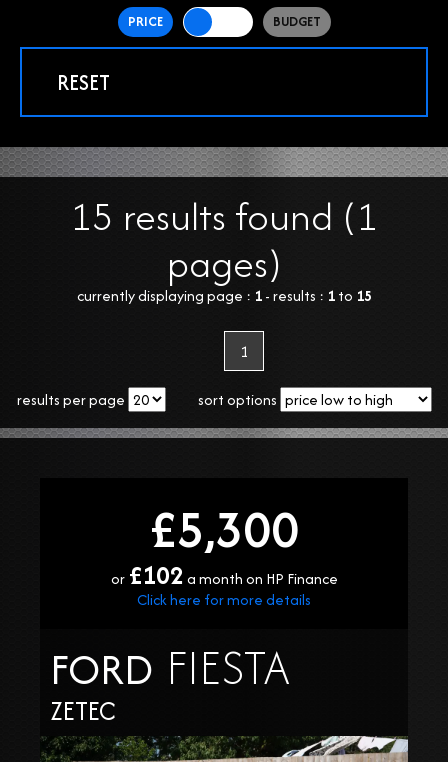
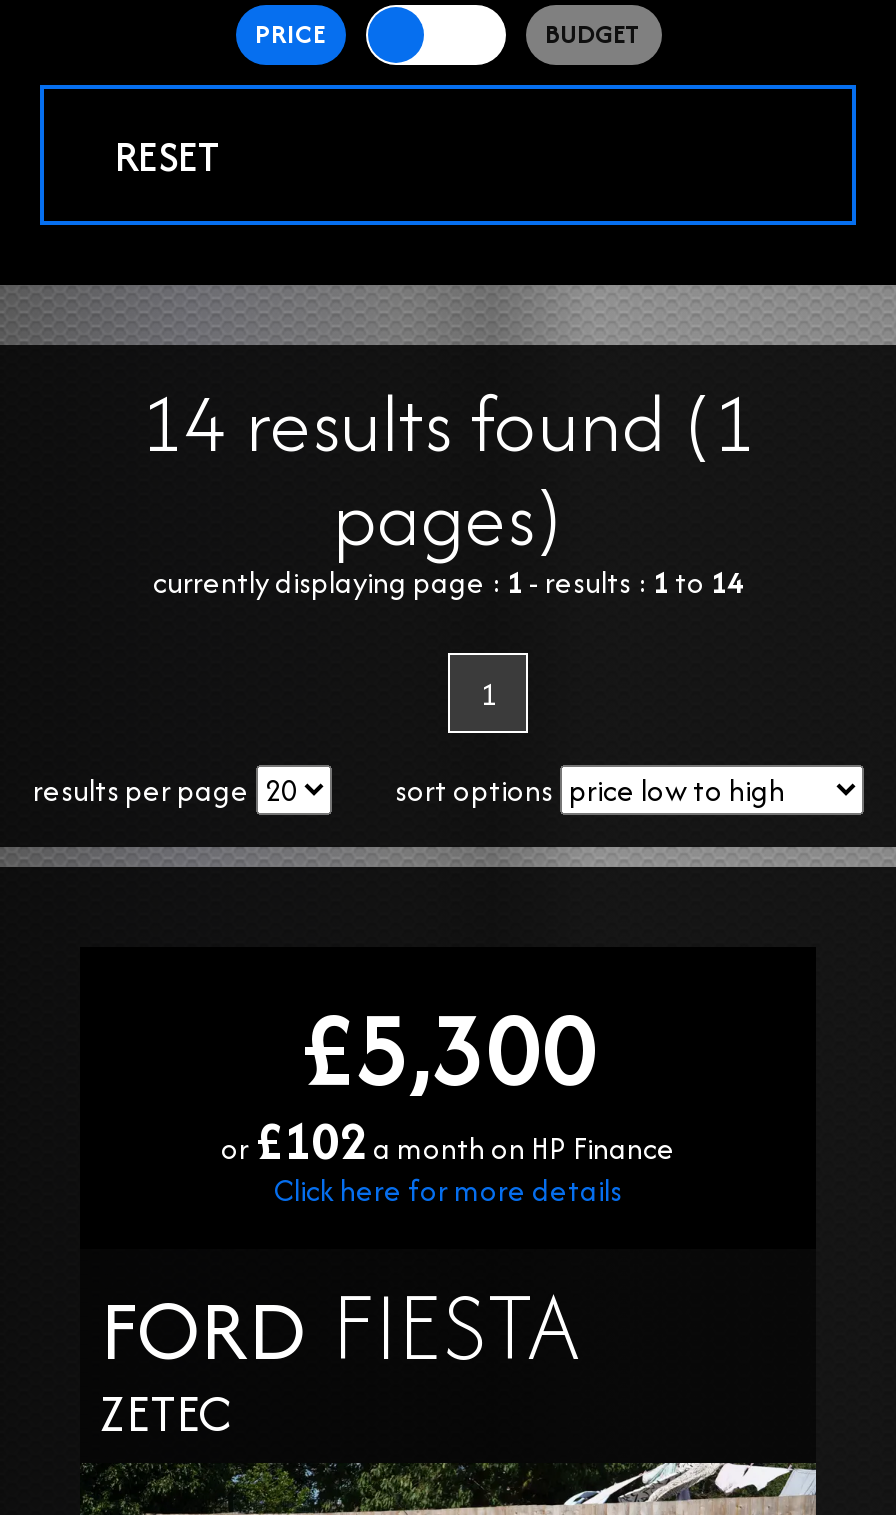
- 15 results found (1
+ 14 results found (1

- currently displaying page : 1 - results : 1 to 15
+ currently displaying page : 1 - results : 1 to 14
